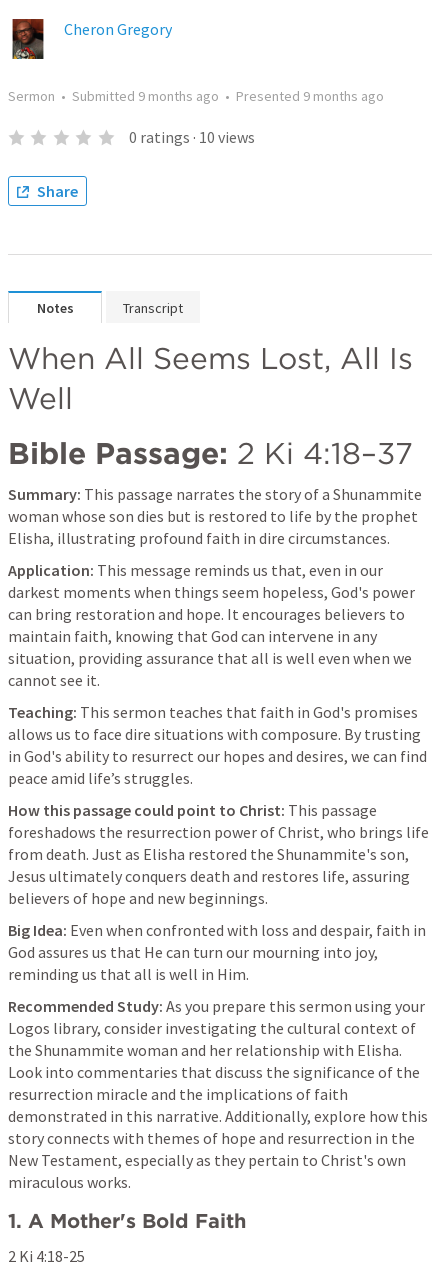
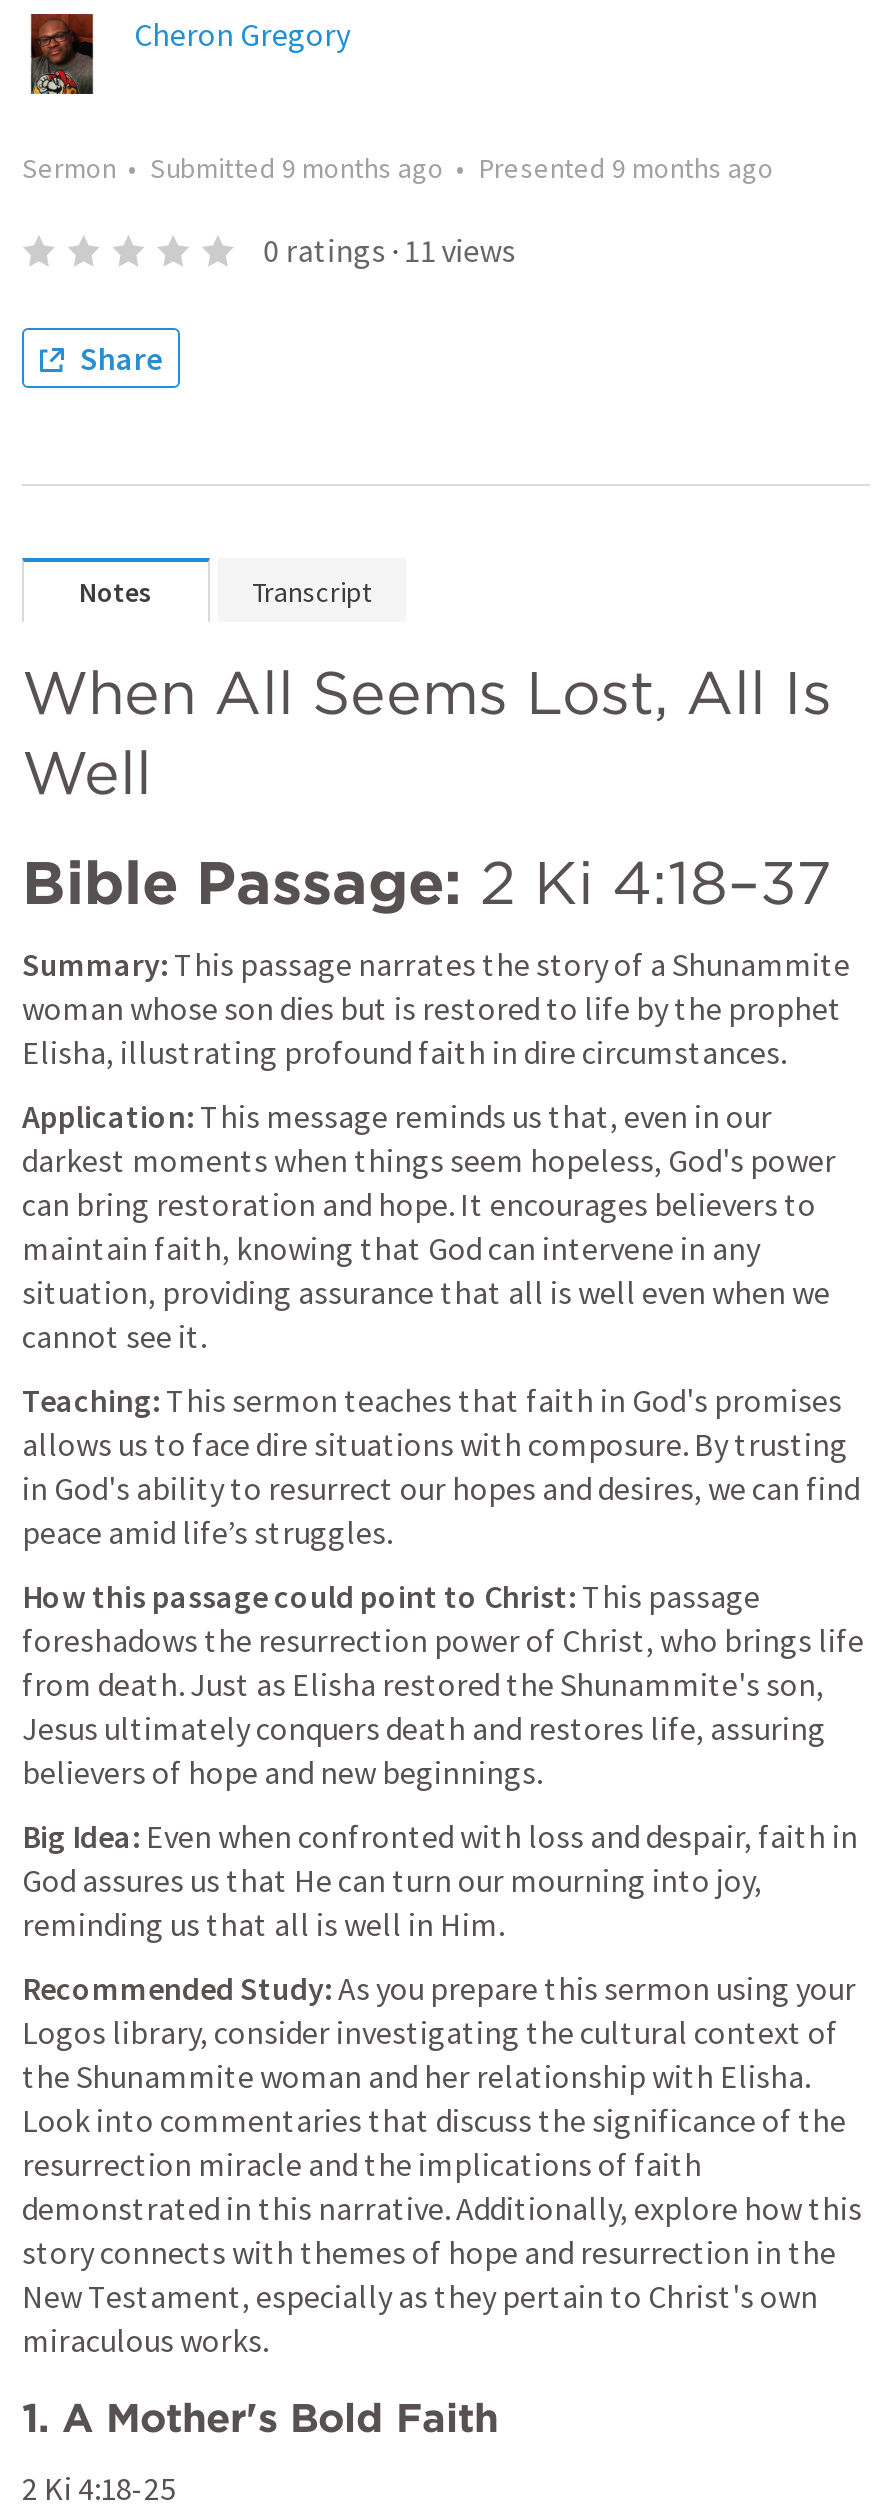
- 0 ratings · 10 views
+ 0 ratings · 11 views
